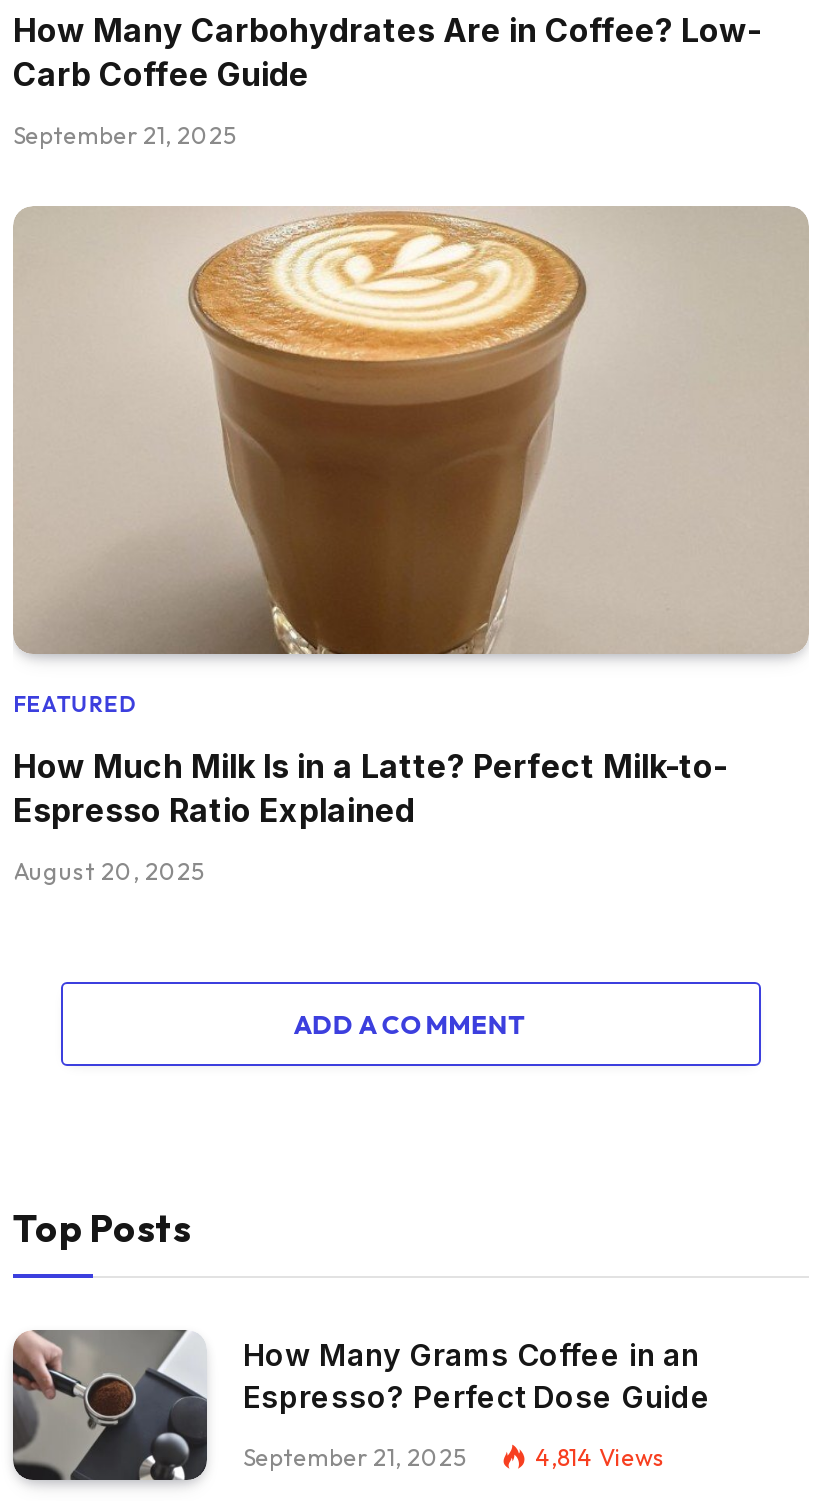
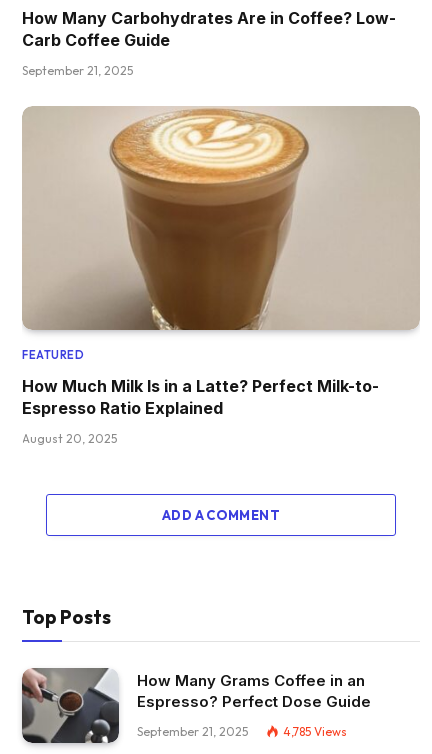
- 4,814 Views
+ 4,785 Views
